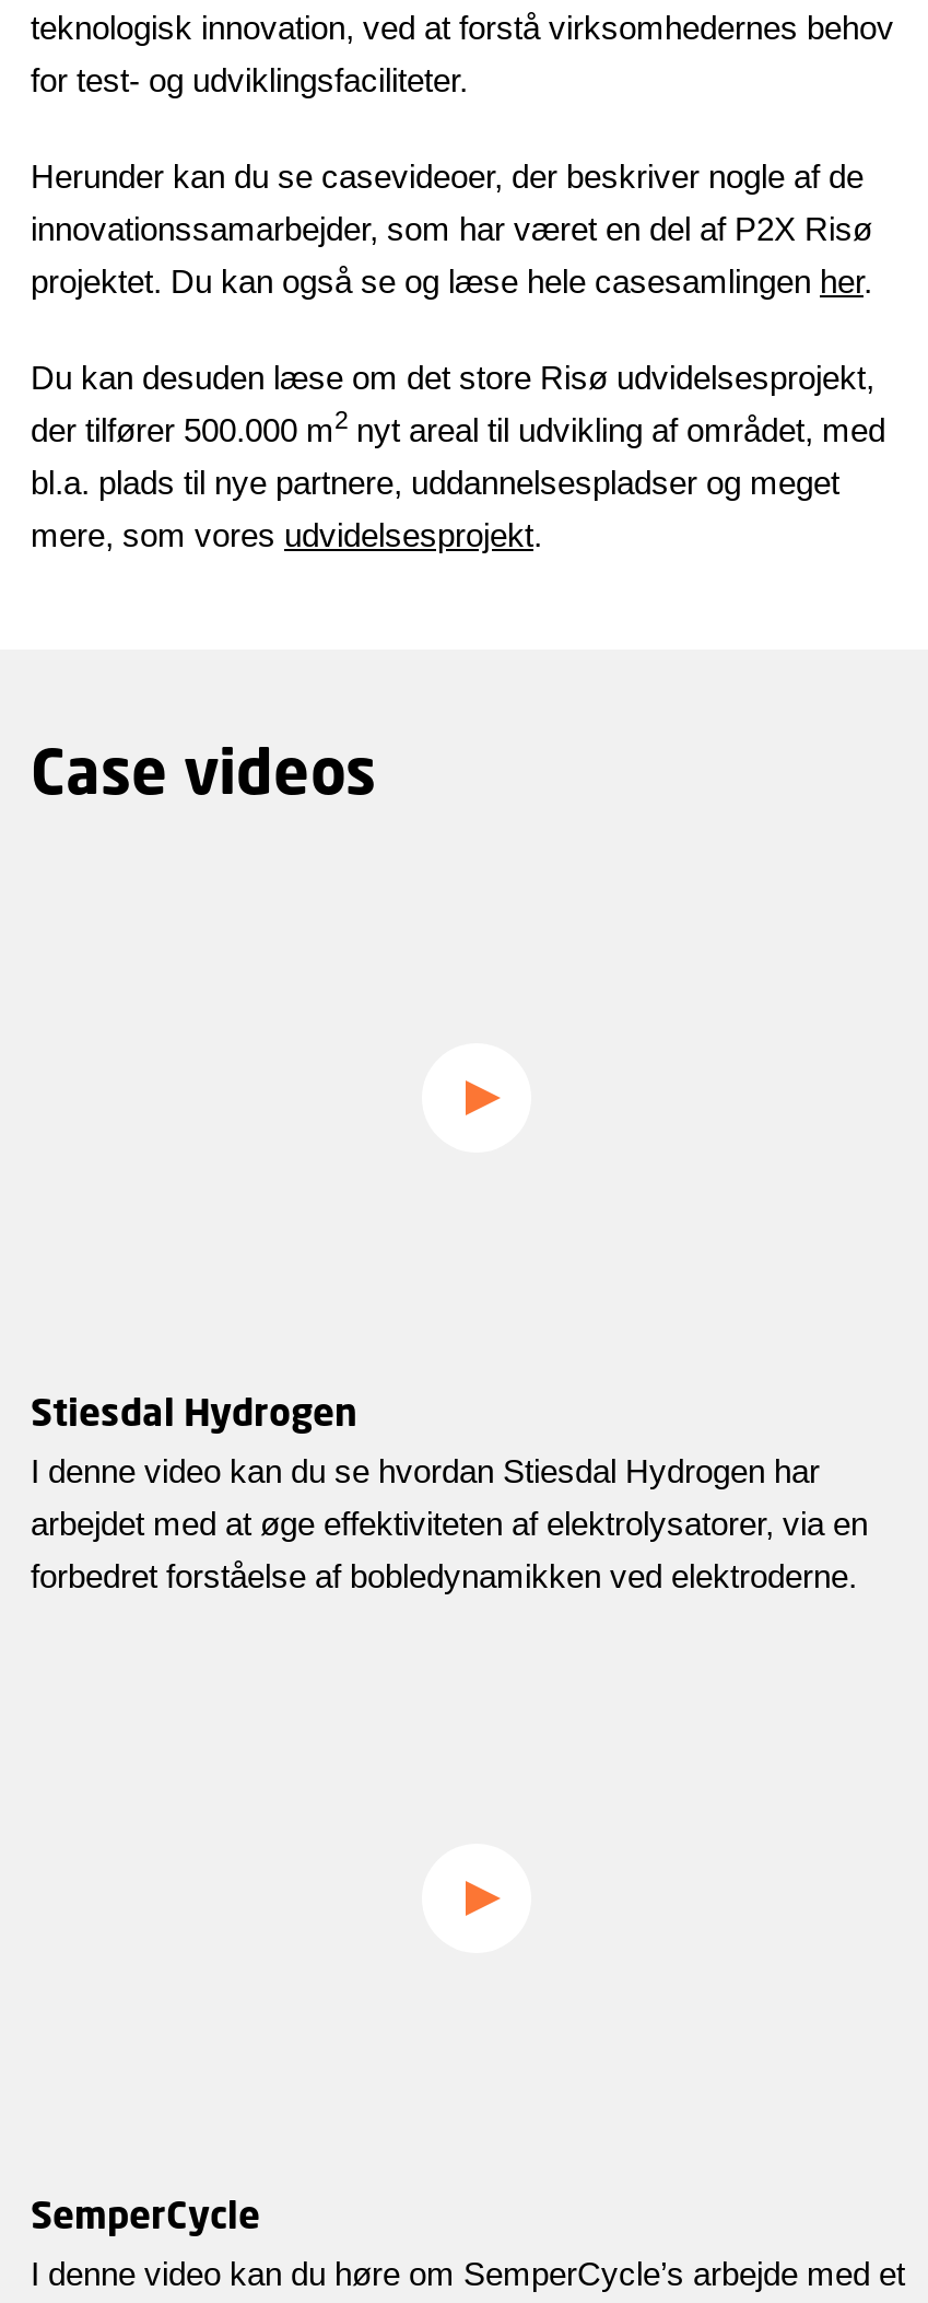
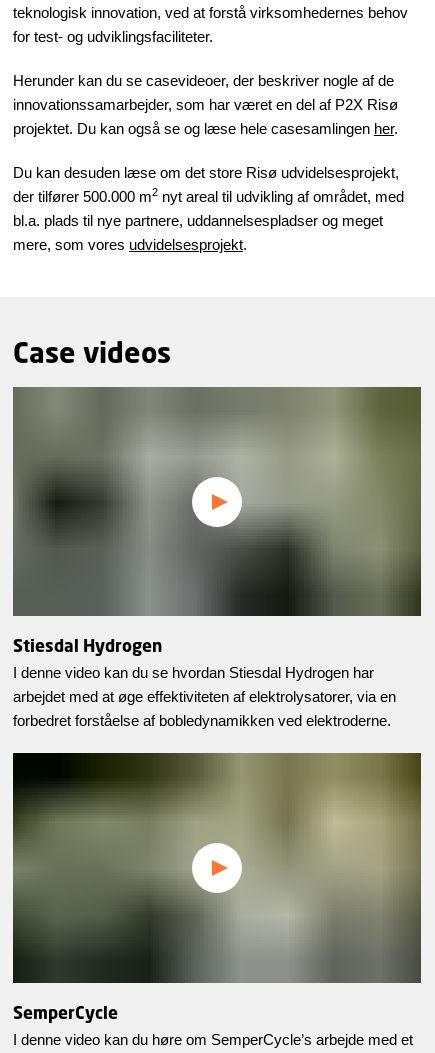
+ [image]

+ [image]
